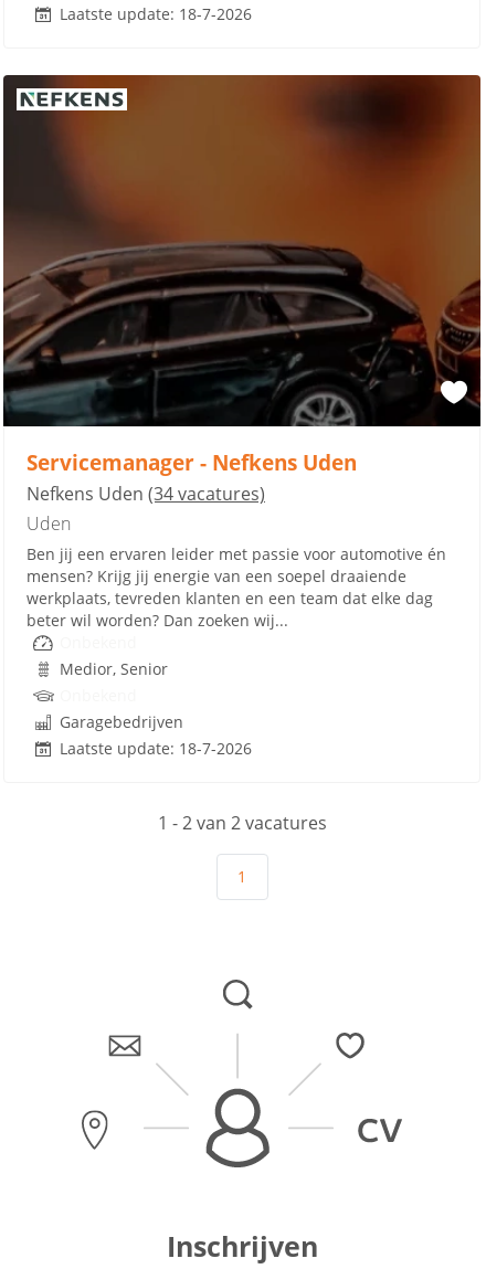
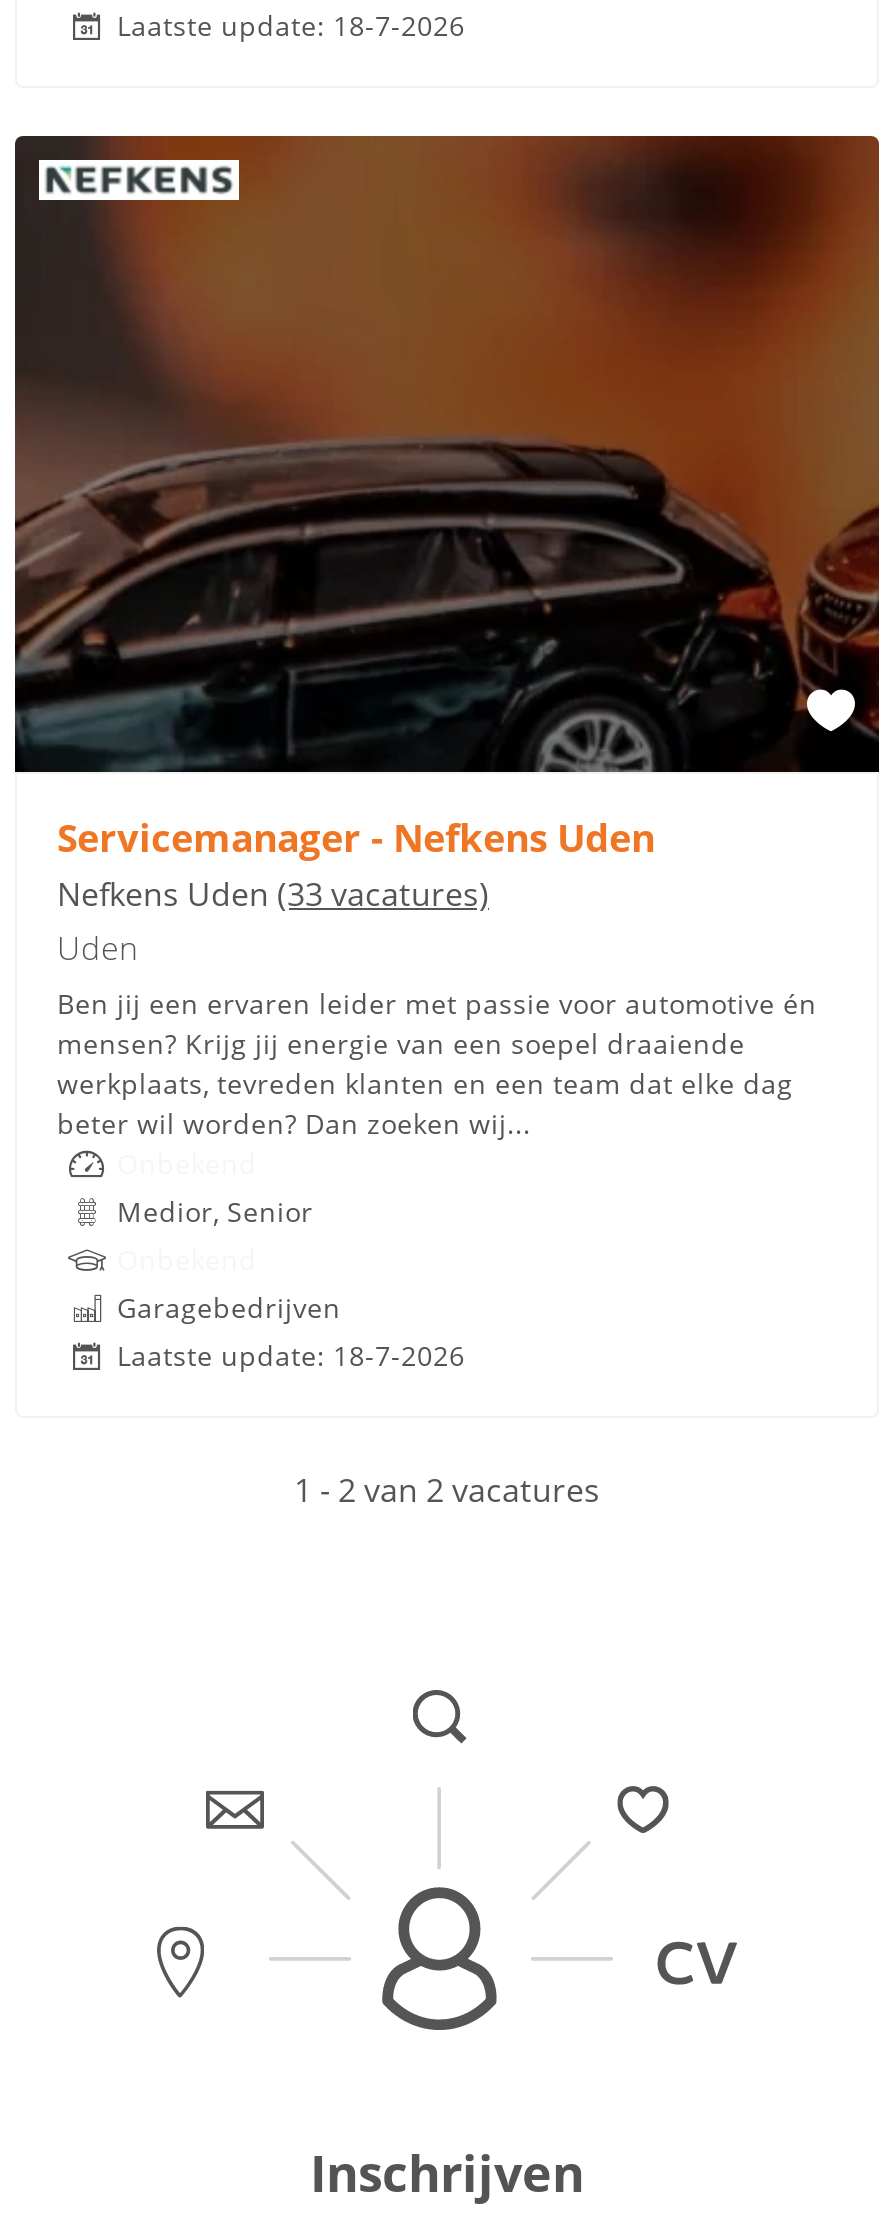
- Nefkens Uden (34 vacatures)
+ Nefkens Uden (33 vacatures)

- 1
